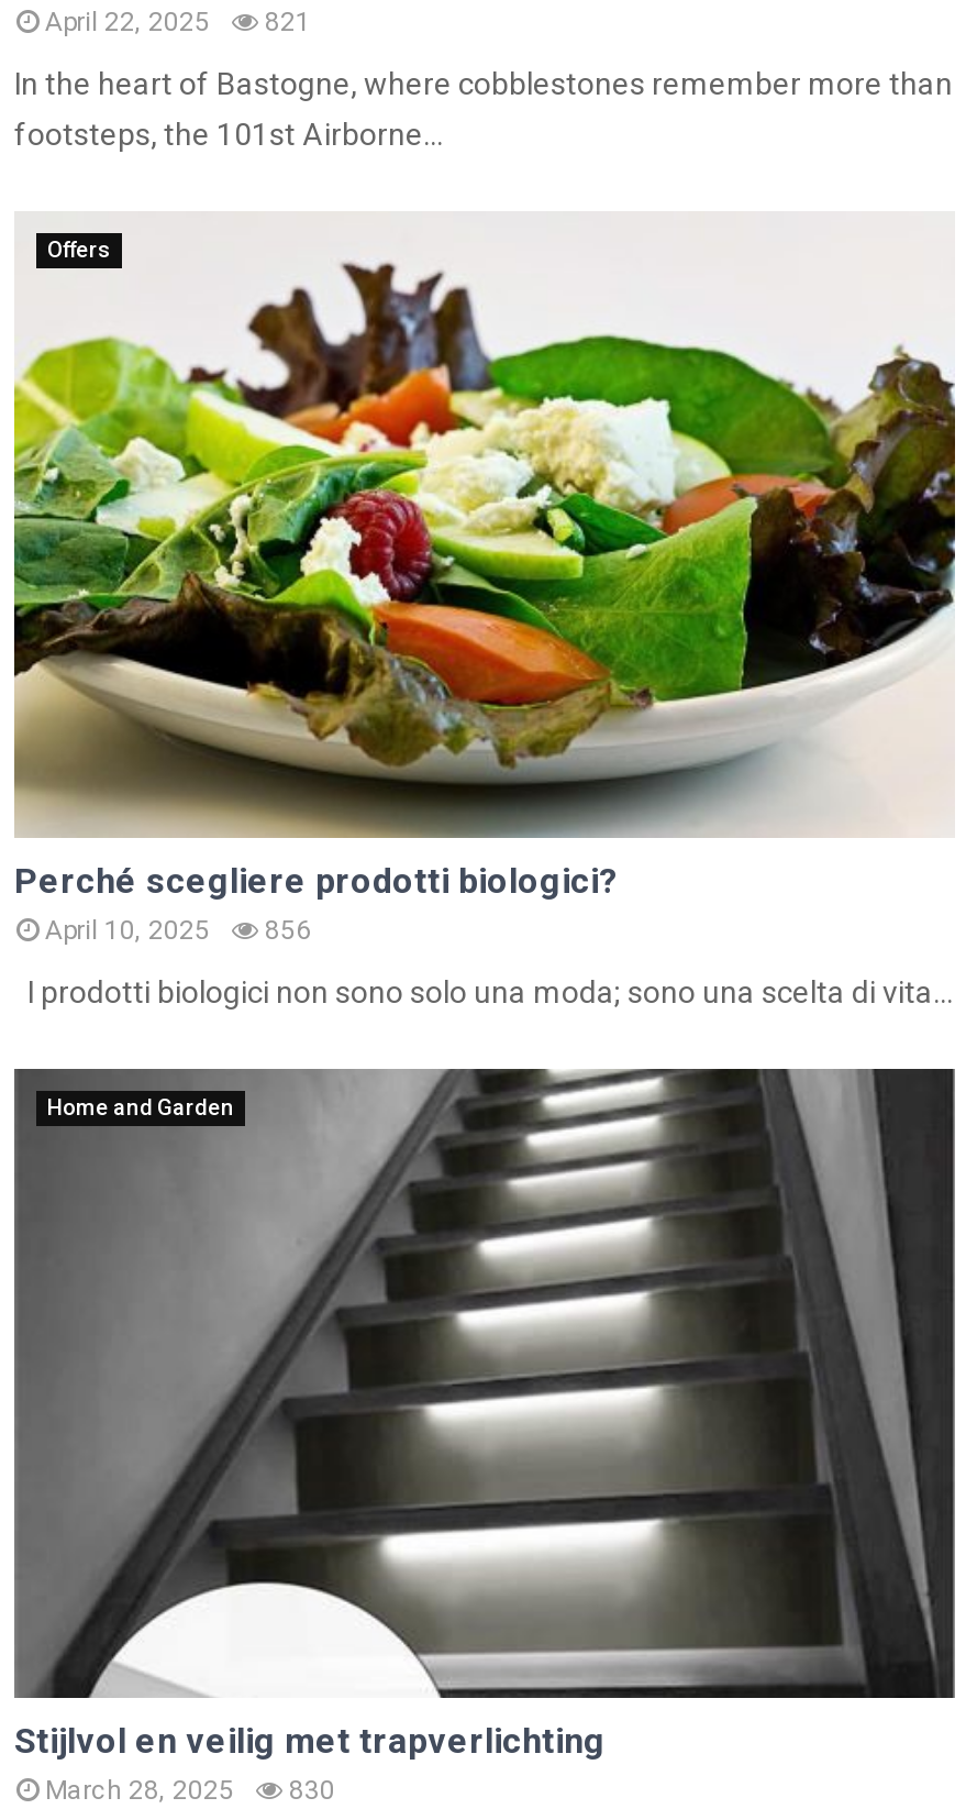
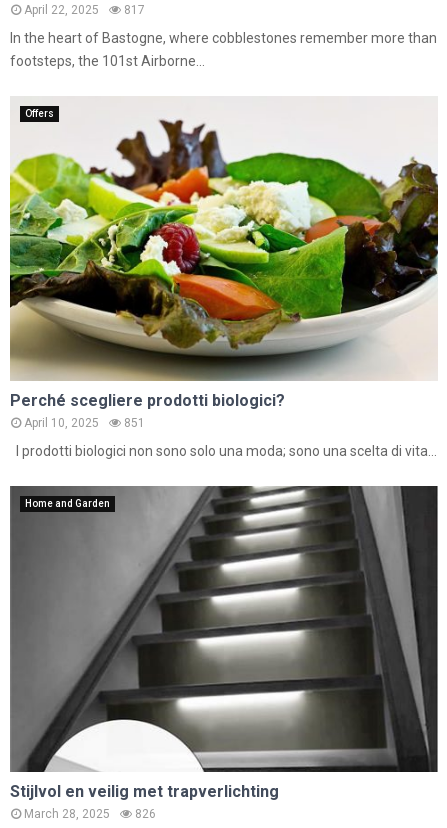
- April 22, 2025 821
+ April 22, 2025 817

- April 10, 2025 856
+ April 10, 2025 851

- March 28, 2025 830
+ March 28, 2025 826
